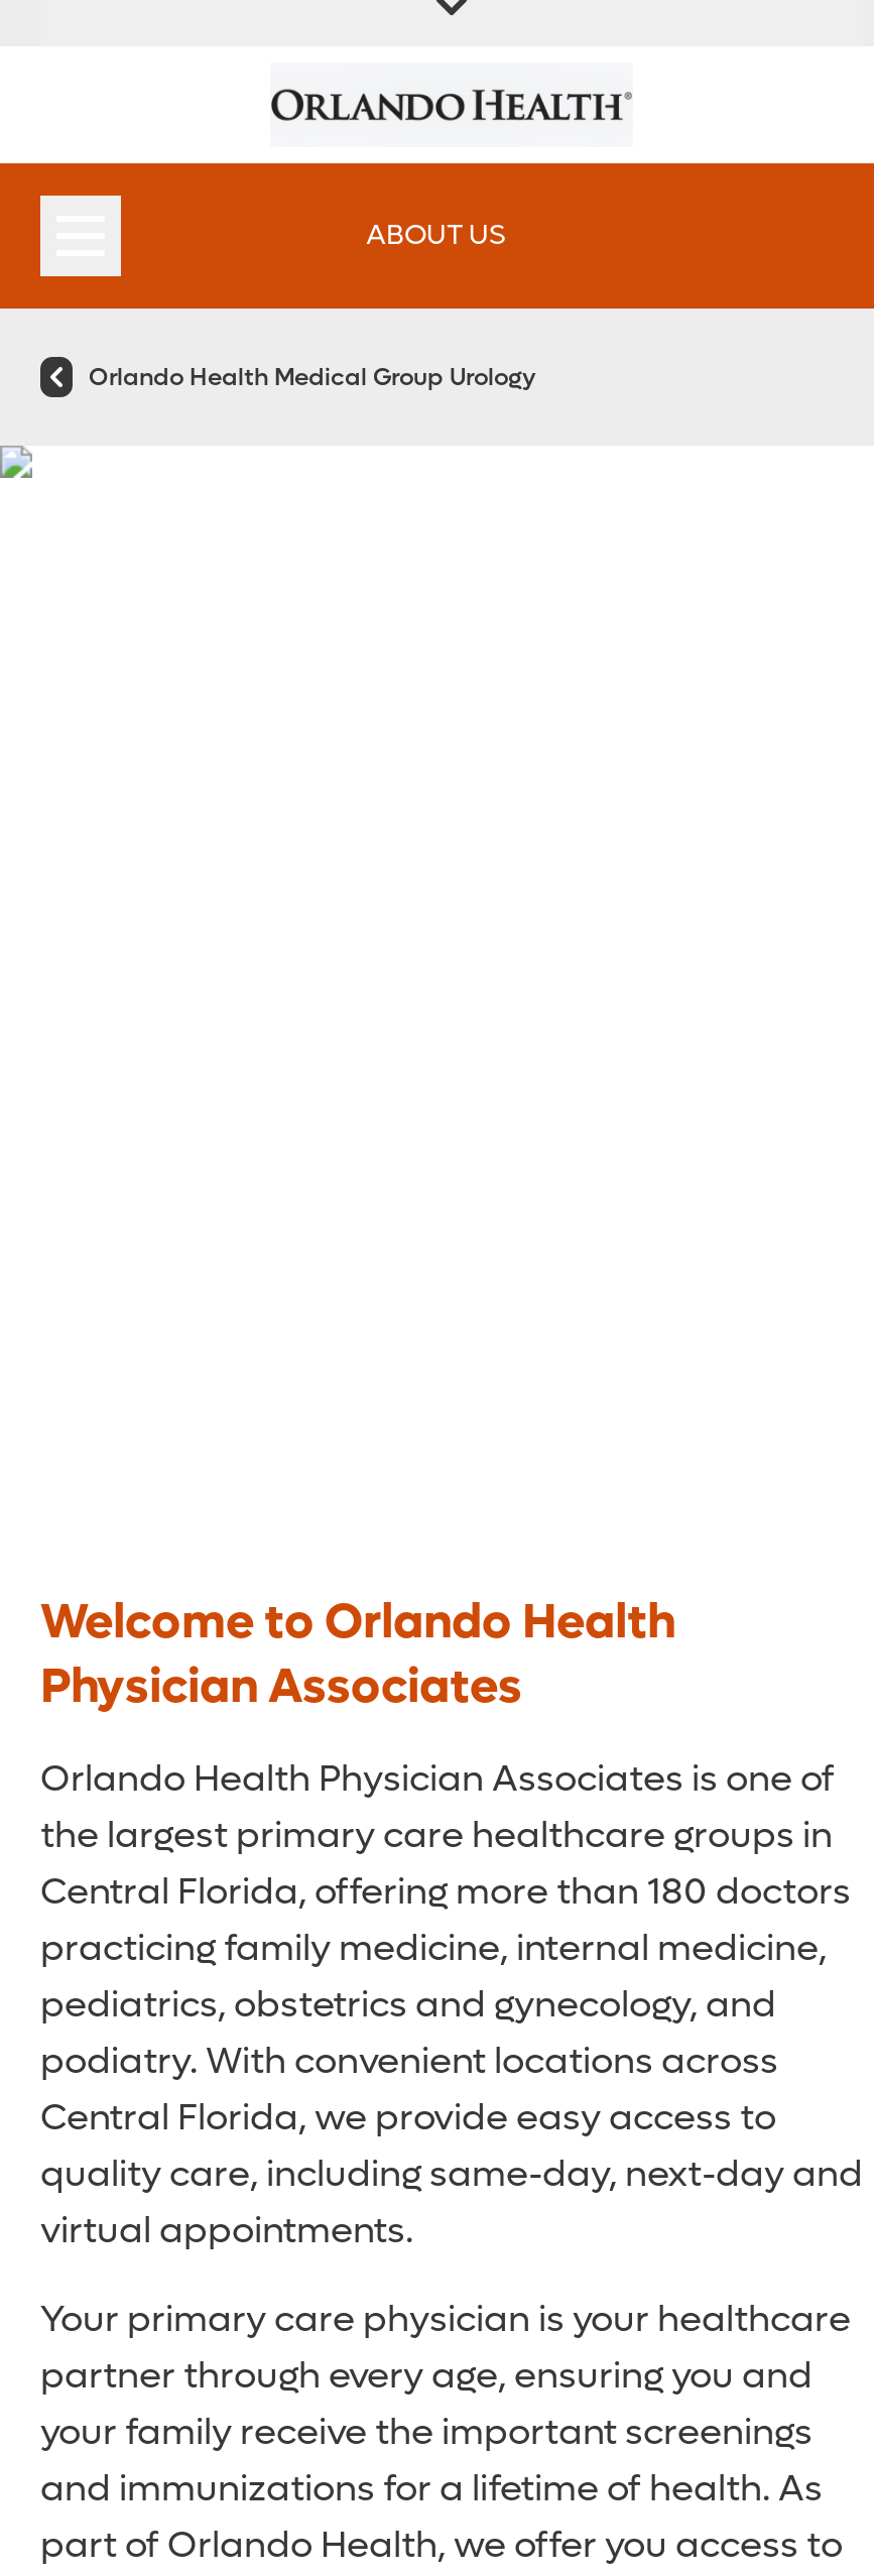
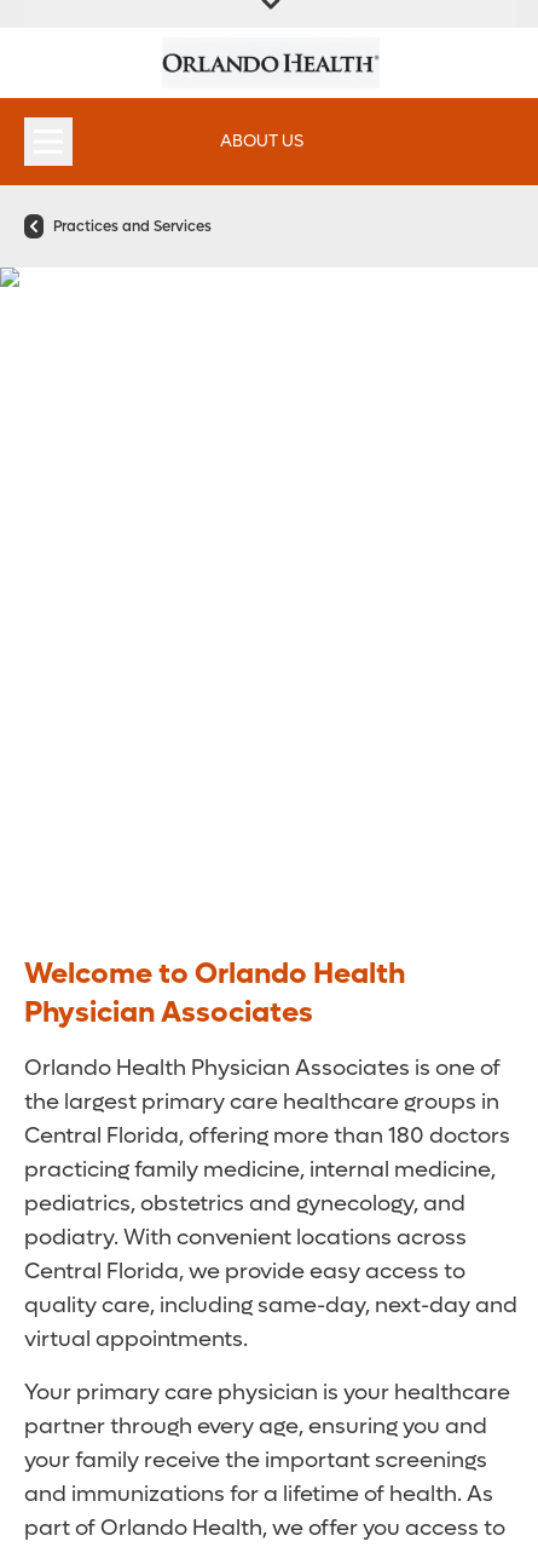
- Orlando Health Medical Group Urology
+ Practices and Services
